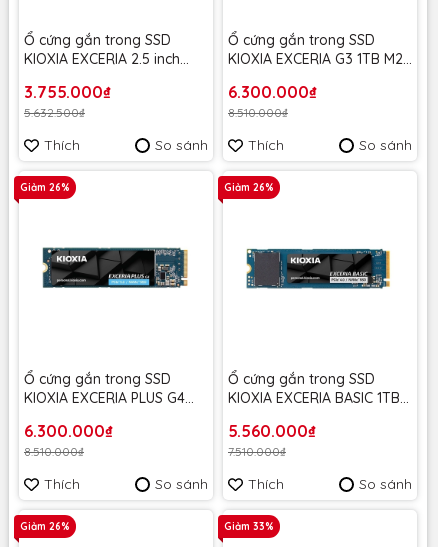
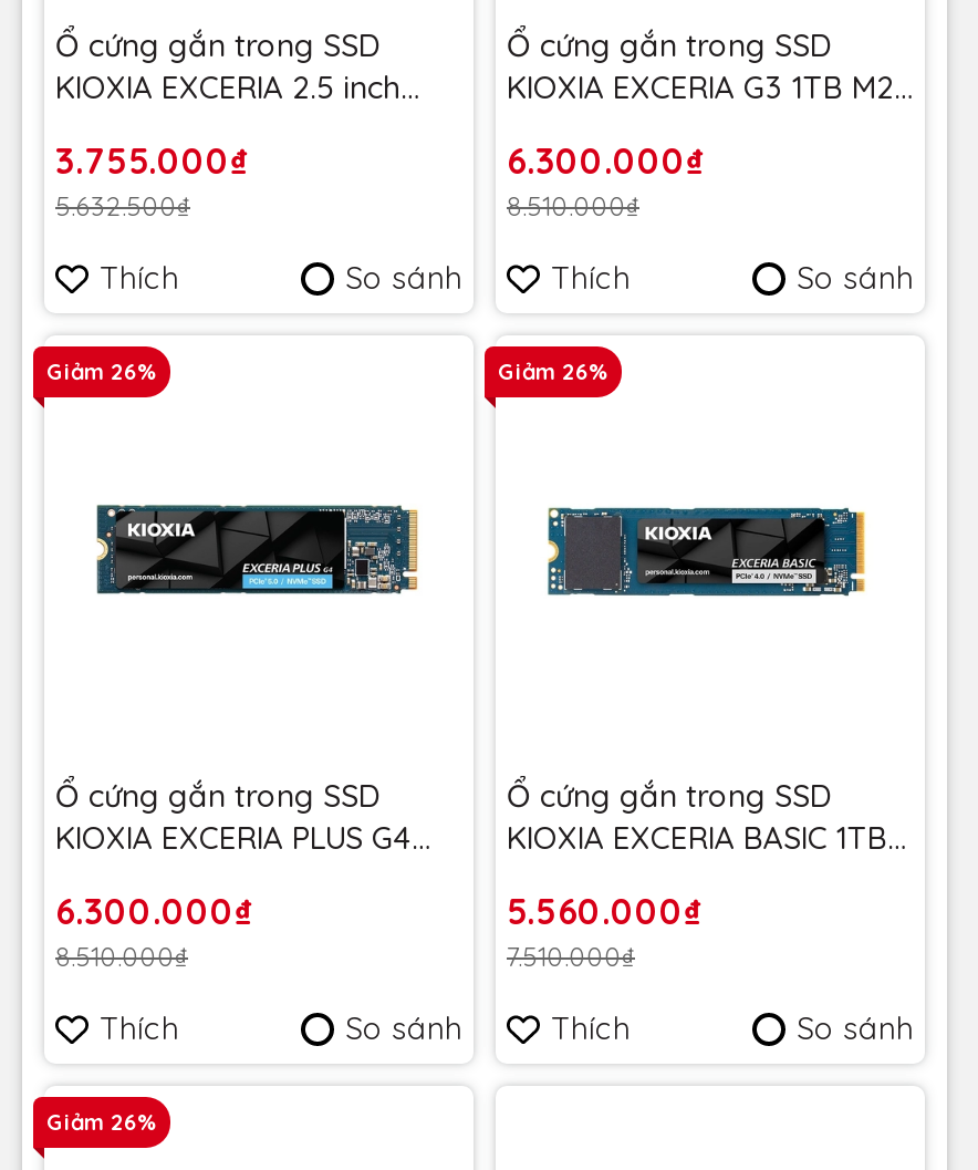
- Giảm 33%
